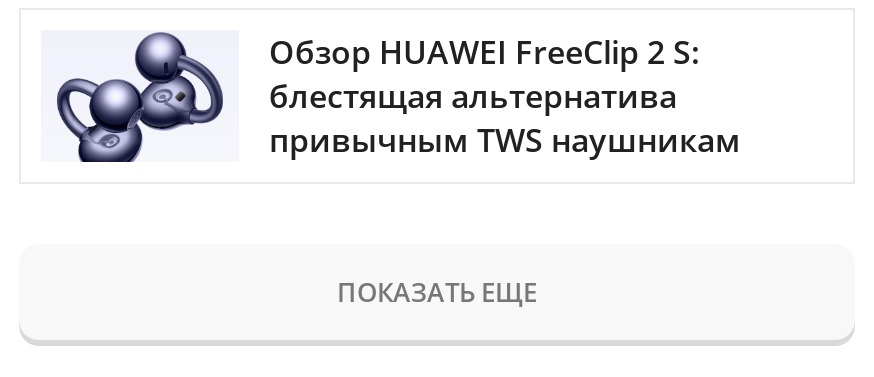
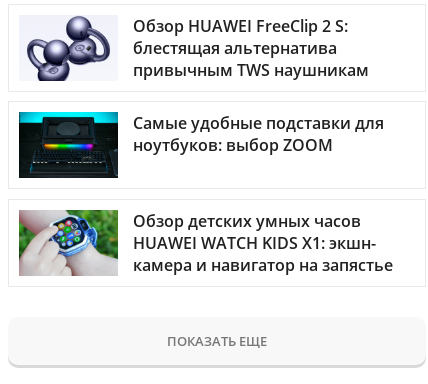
+ [image]
+ Самые удобные подставки для
+ ноутбуков: выбор ZOOM
+ Обзор детских умных часов
+ HUAWEI WATCH KIDS X1: экшн-
+ камера и навигатор на запястье

+ [image]
